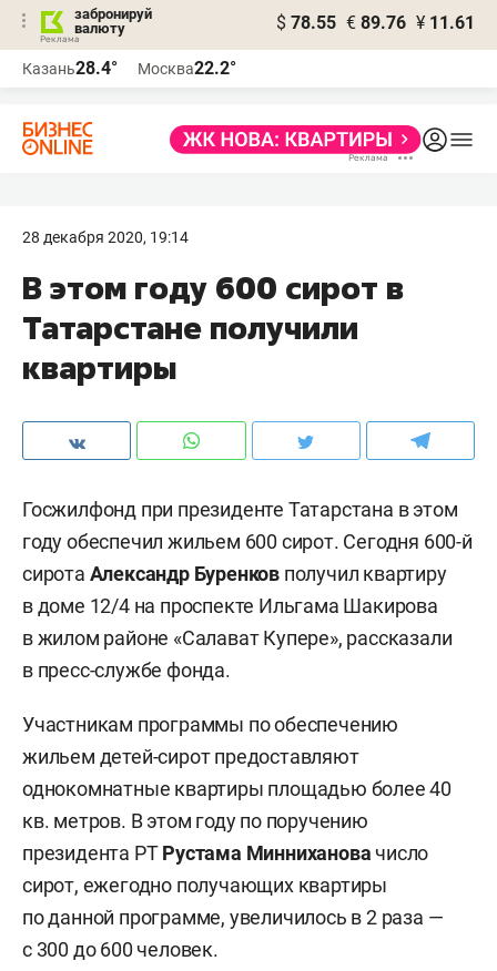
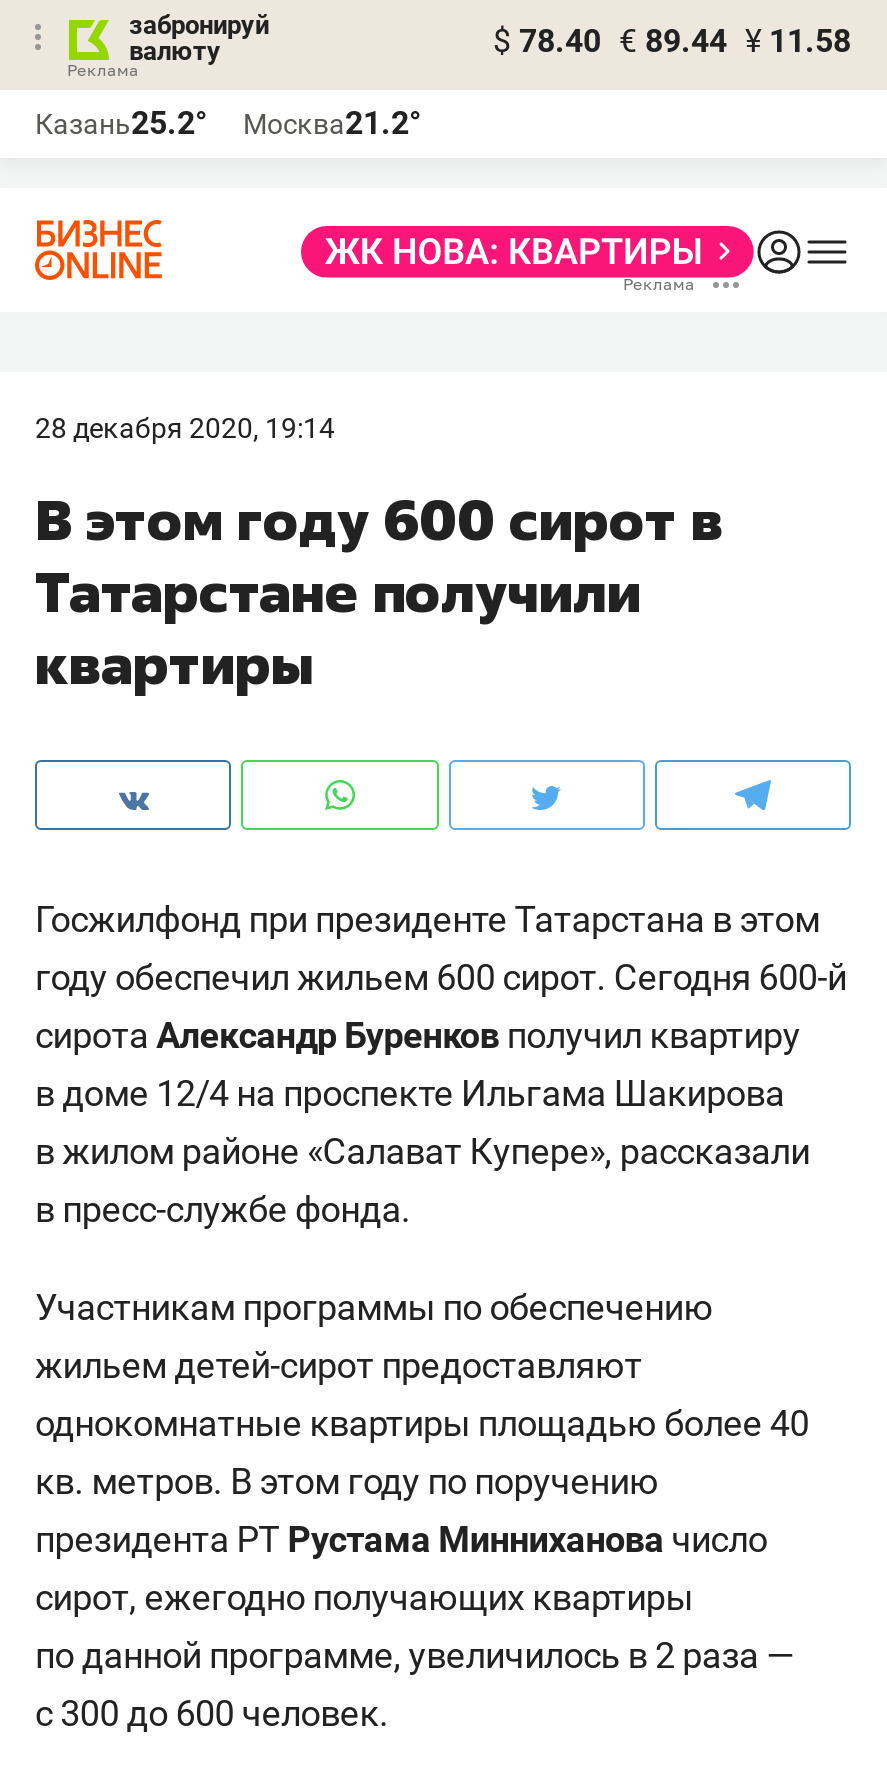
- $ 78.55 € 89.76 ¥ 11.61
+ $ 78.40 € 89.44 ¥ 11.58

- Казань28.4°
+ Казань25.2°

- Москва22.2°
+ Москва21.2°
